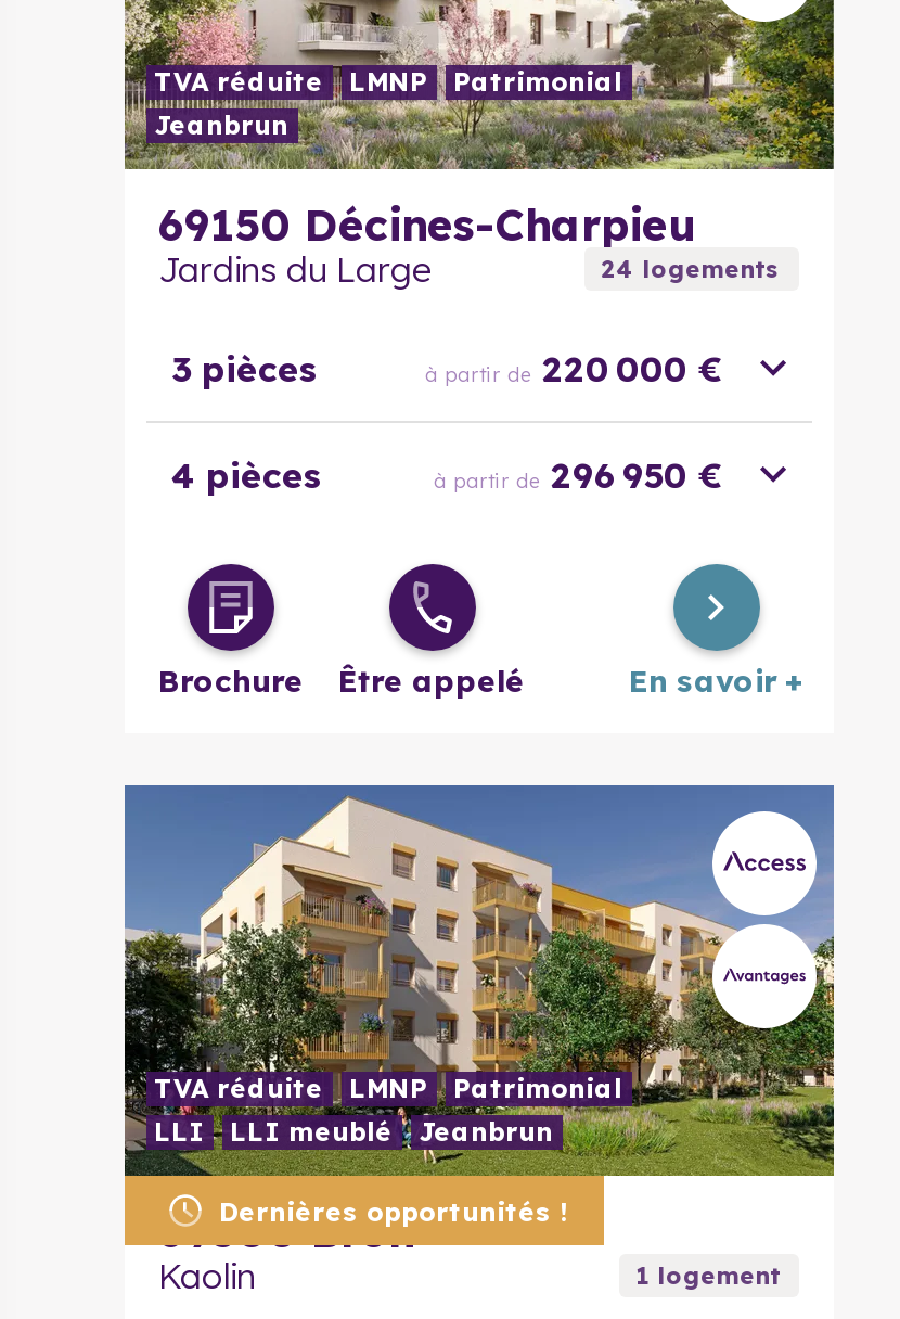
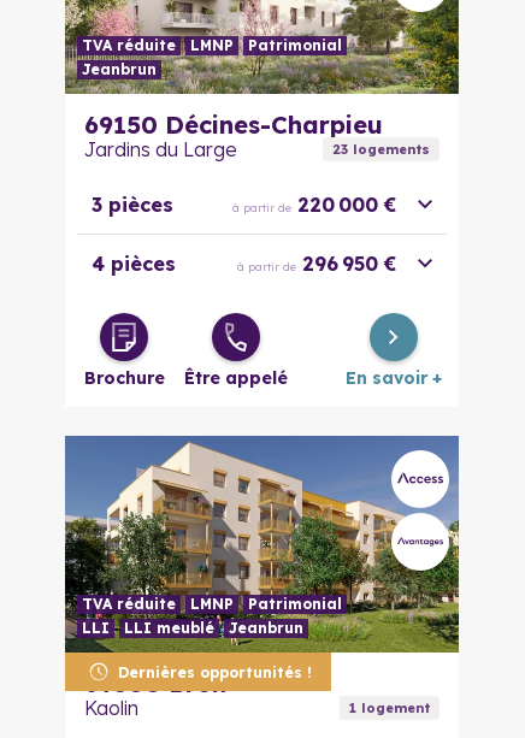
- 24 logements
+ 23 logements
